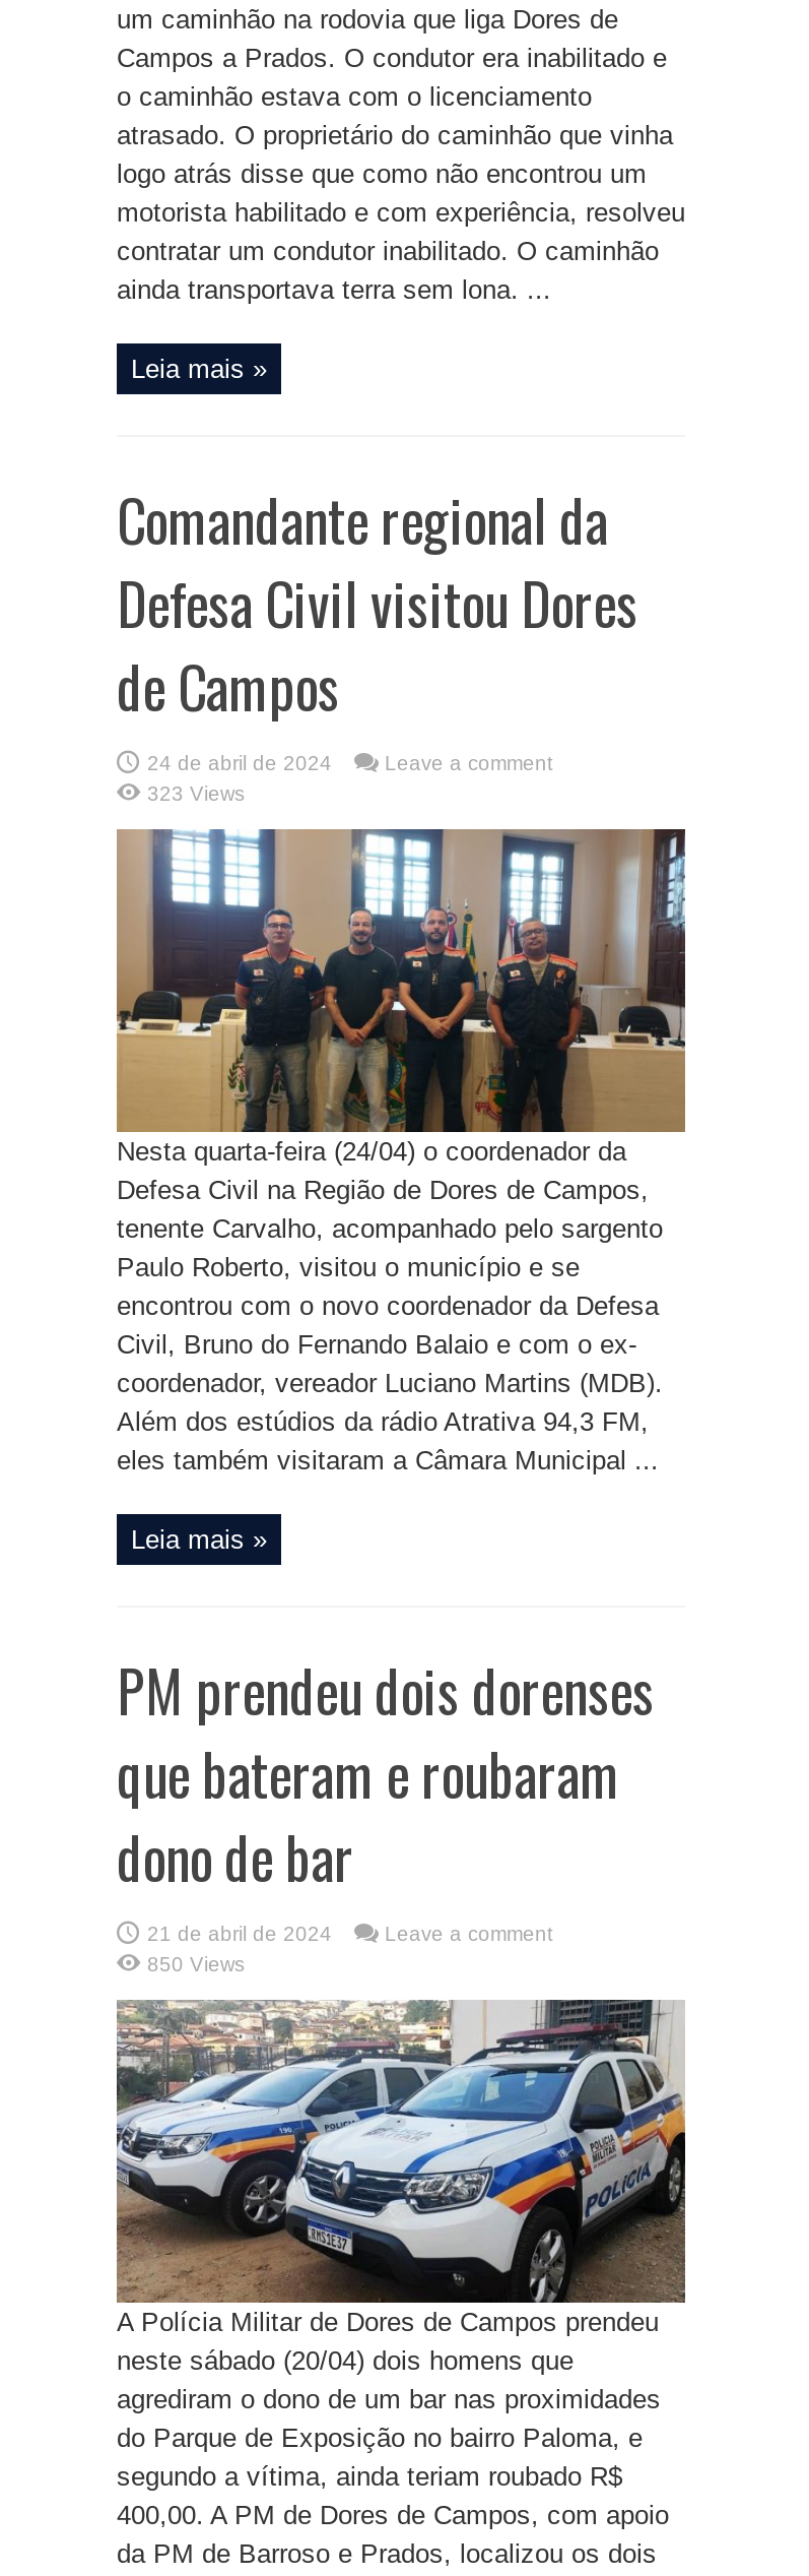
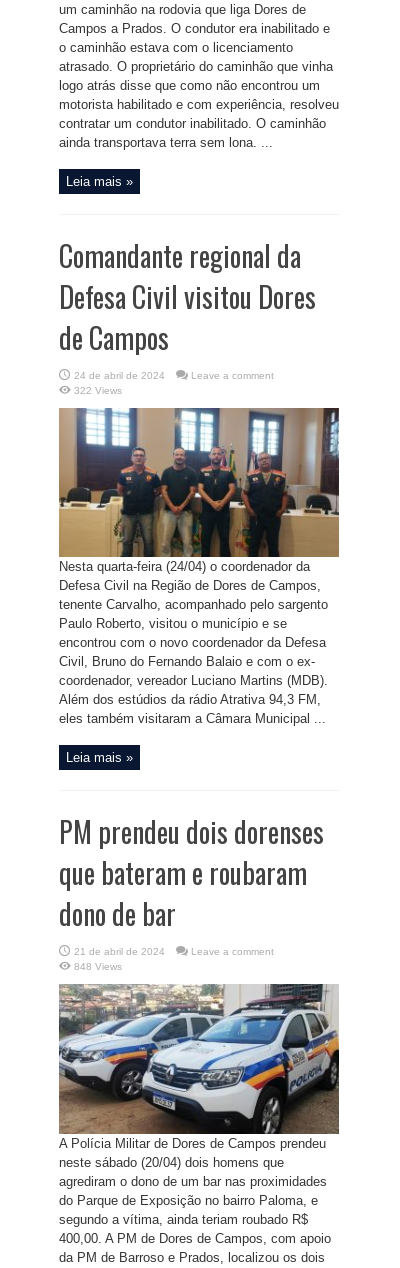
- 323 Views
+ 322 Views

- 850 Views
+ 848 Views
